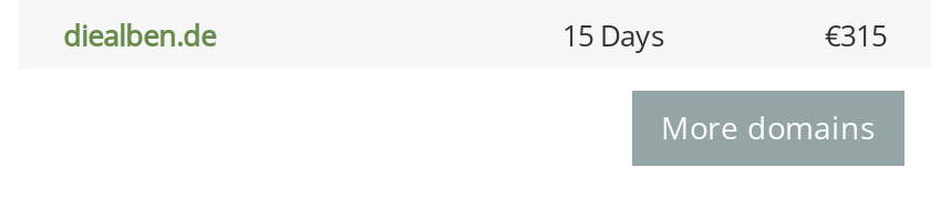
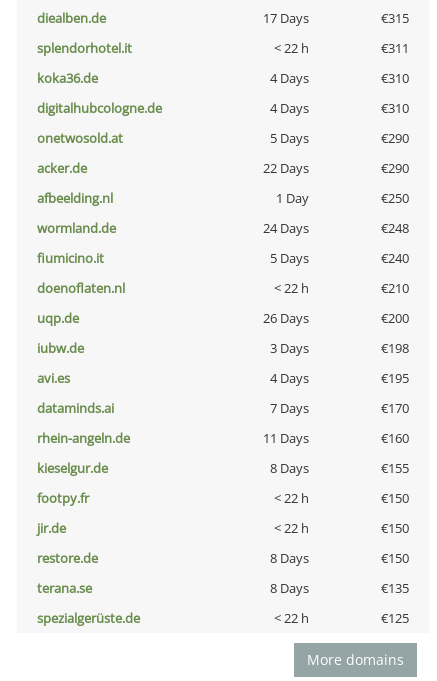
- 15 Days
+ 17 Days

+ splendorhotel.it
+ < 22 h
+ €311
+ koka36.de
+ 4 Days
+ €310
+ digitalhubcologne.de
+ 4 Days
+ €310
+ onetwosold.at
+ 5 Days
+ €290
+ acker.de
+ 22 Days
+ €290
+ afbeelding.nl
+ 1 Day
+ €250
+ wormland.de
+ 24 Days
+ €248
+ fiumicino.it
+ 5 Days
+ €240
+ doenoflaten.nl
+ < 22 h
+ €210
+ uqp.de
+ 26 Days
+ €200
+ iubw.de
+ 3 Days
+ €198
+ avi.es
+ 4 Days
+ €195
+ dataminds.ai
+ 7 Days
+ €170
+ rhein-angeln.de
+ 11 Days
+ €160
+ kieselgur.de
+ 8 Days
+ €155
+ footpy.fr
+ < 22 h
+ €150
+ jir.de
+ < 22 h
+ €150
+ restore.de
+ 8 Days
+ €150
+ terana.se
+ 8 Days
+ €135
+ spezialgerüste.de
+ < 22 h
+ €125
